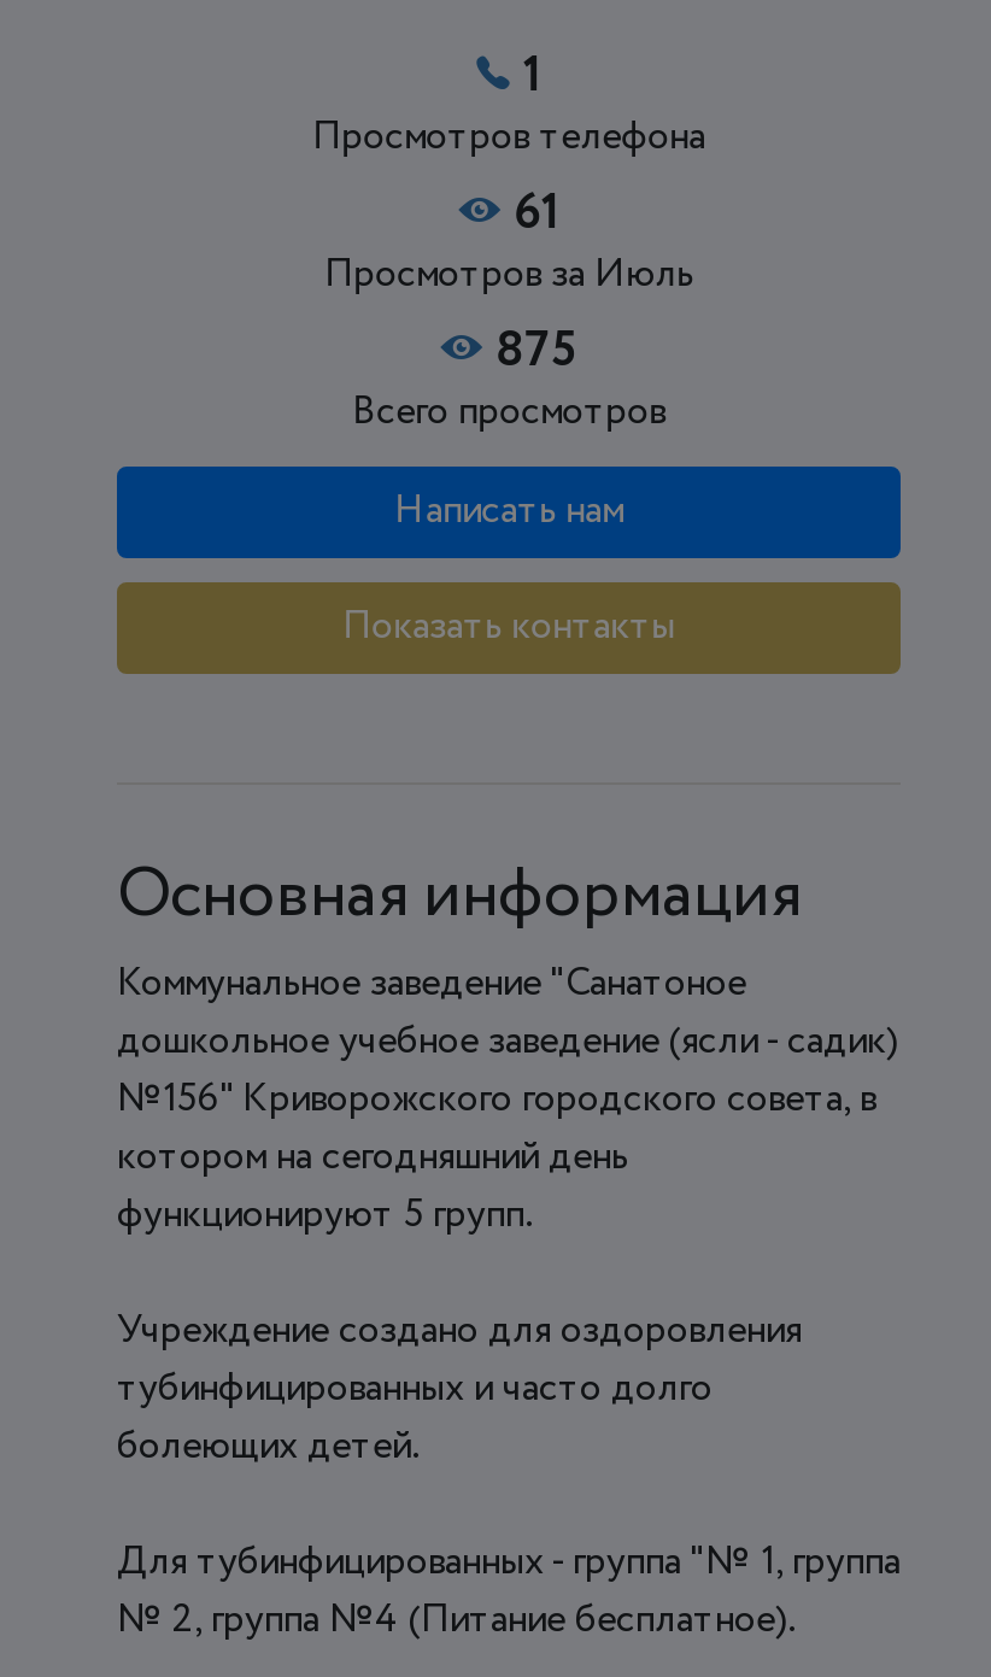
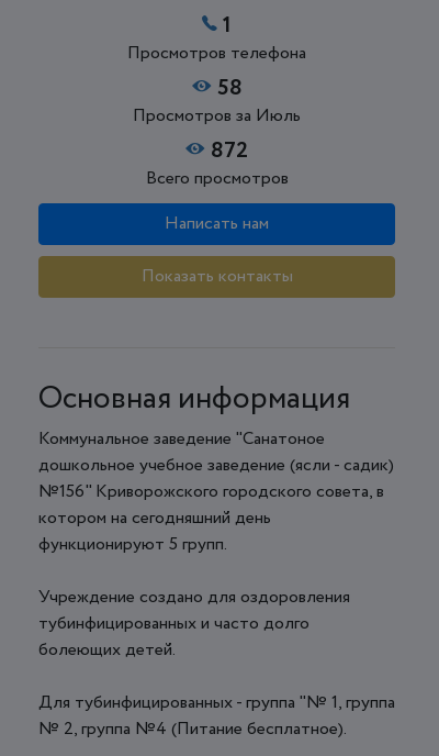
- 61
+ 58

- 875
+ 872
